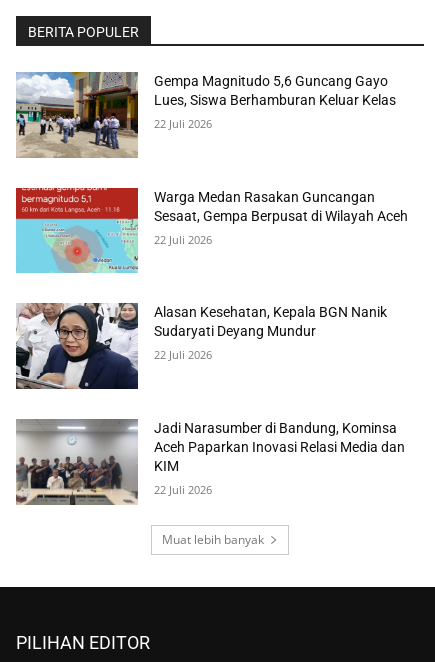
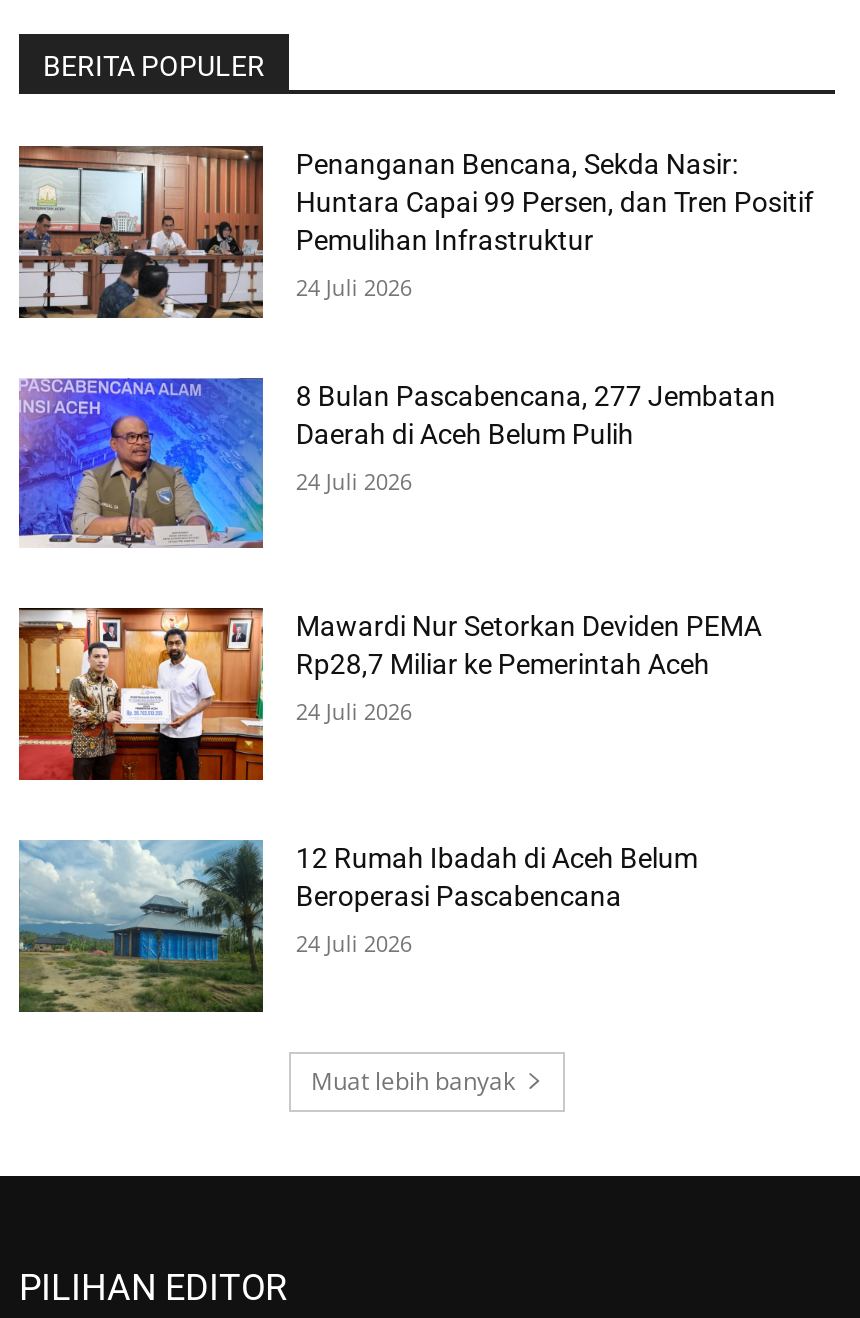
- [image]
- Gempa Magnitudo 5,6 Guncang Gayo
- Lues, Siswa Berhamburan Keluar Kelas
+ [image]
+ Penanganan Bencana, Sekda Nasir:
+ Huntara Capai 99 Persen, dan Tren Positif
+ Pemulihan Infrastruktur

- 22 Juli 2026
+ 24 Juli 2026

- [image]
- Warga Medan Rasakan Guncangan
- Sesaat, Gempa Berpusat di Wilayah Aceh
+ [image]
+ 8 Bulan Pascabencana, 277 Jembatan
+ Daerah di Aceh Belum Pulih

- 22 Juli 2026
+ 24 Juli 2026

- [image]
- Alasan Kesehatan, Kepala BGN Nanik
- Sudaryati Deyang Mundur
+ [image]
+ Mawardi Nur Setorkan Deviden PEMA
+ Rp28,7 Miliar ke Pemerintah Aceh

- 22 Juli 2026
+ 24 Juli 2026

- [image]
- Jadi Narasumber di Bandung, Kominsa
- Aceh Paparkan Inovasi Relasi Media dan
- KIM
+ [image]
+ 12 Rumah Ibadah di Aceh Belum
+ Beroperasi Pascabencana

- 22 Juli 2026
+ 24 Juli 2026
